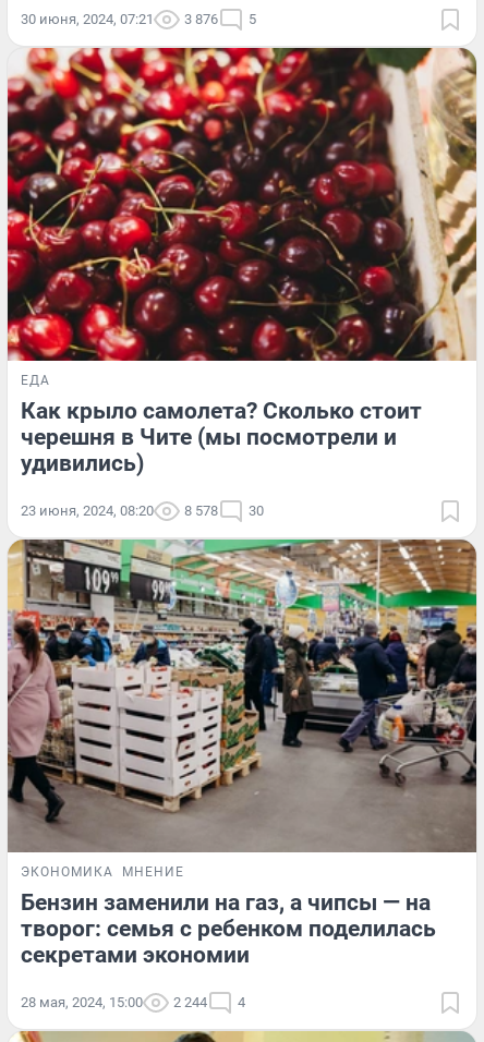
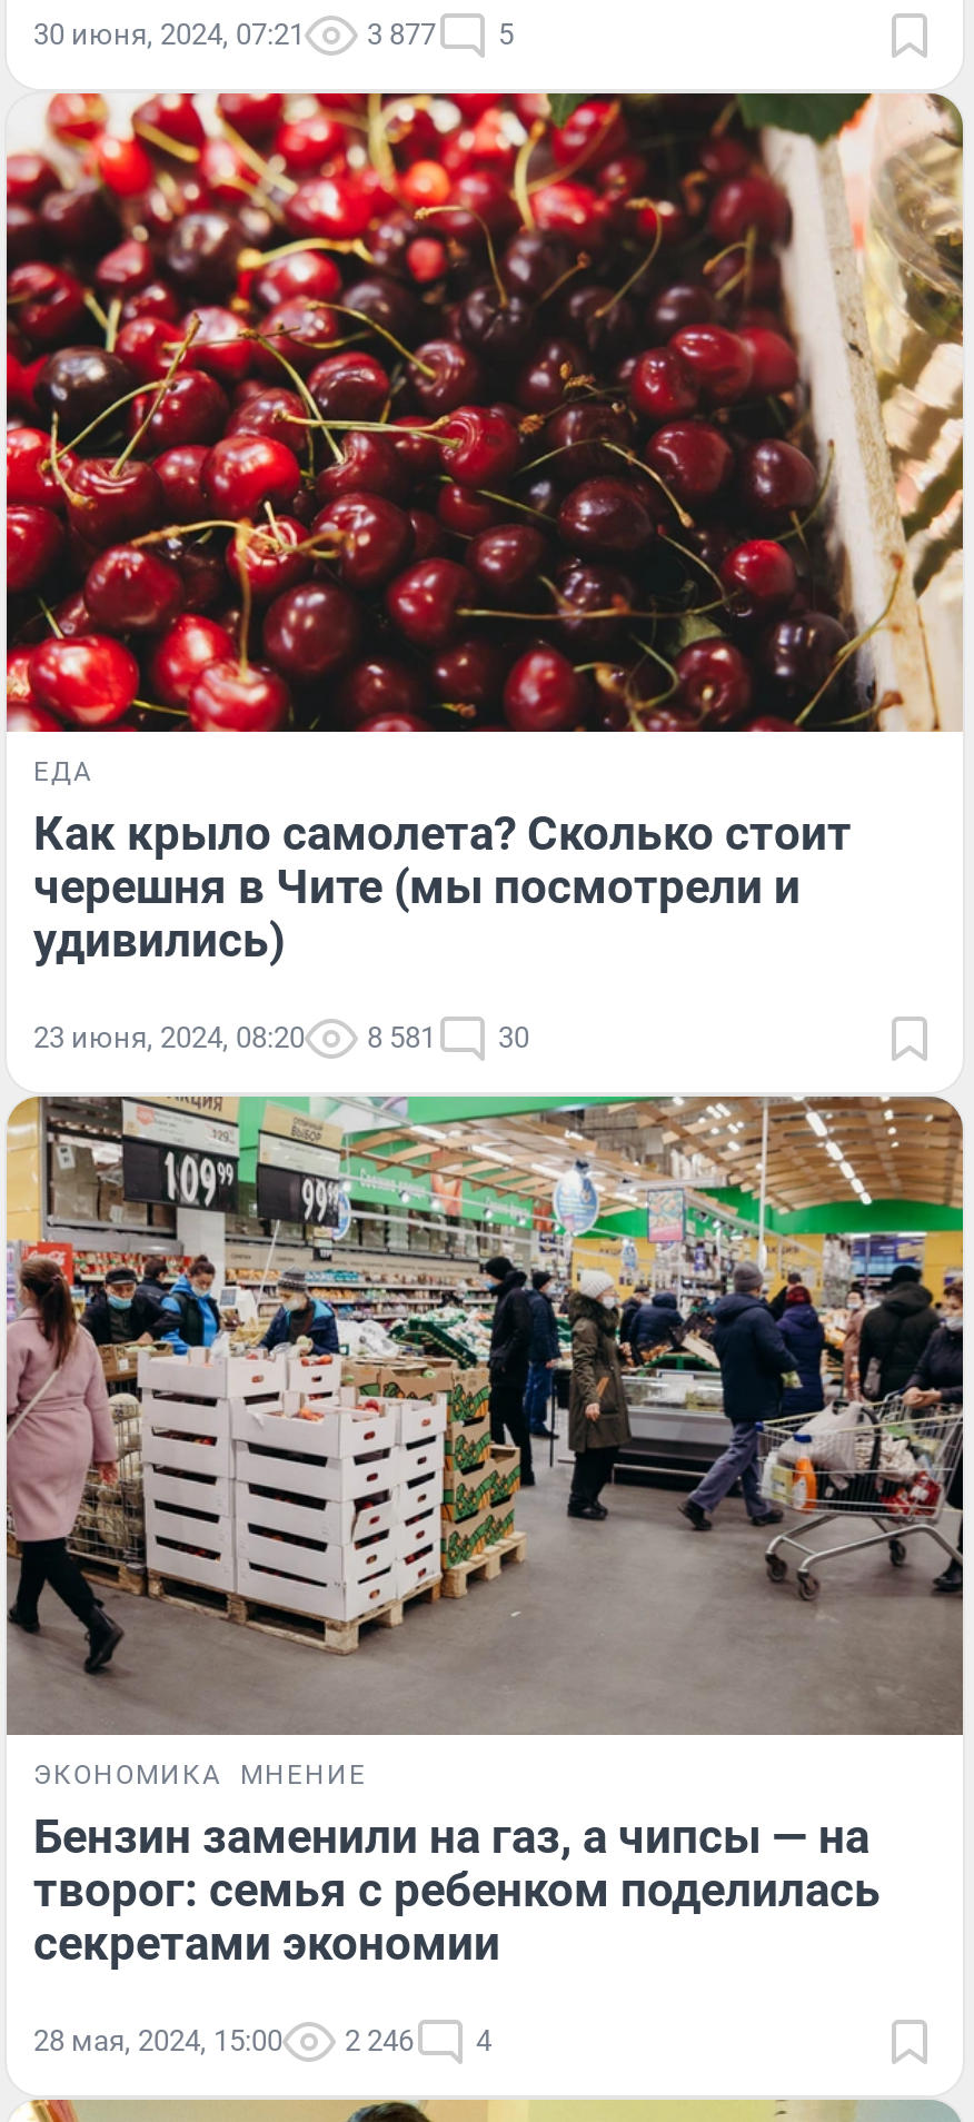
- 30 июня, 2024, 07:21 3 876 5
+ 30 июня, 2024, 07:21 3 877 5

- 23 июня, 2024, 08:20 8 578 30
+ 23 июня, 2024, 08:20 8 581 30

- 28 мая, 2024, 15:00 2 244 4
+ 28 мая, 2024, 15:00 2 246 4
